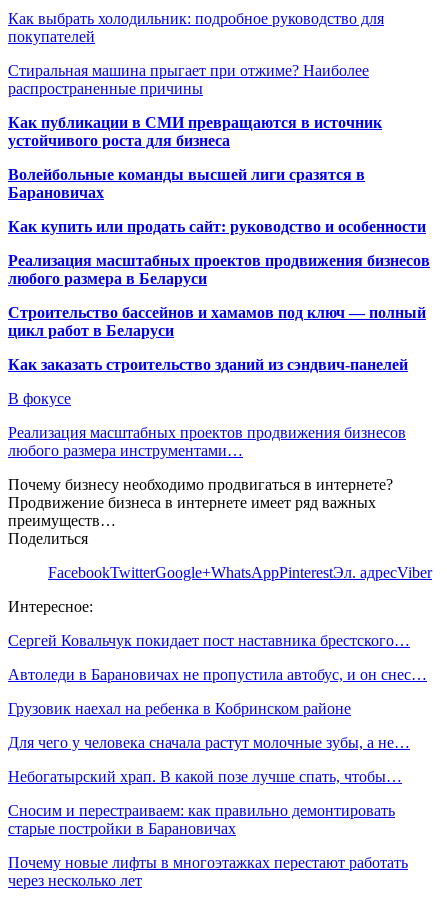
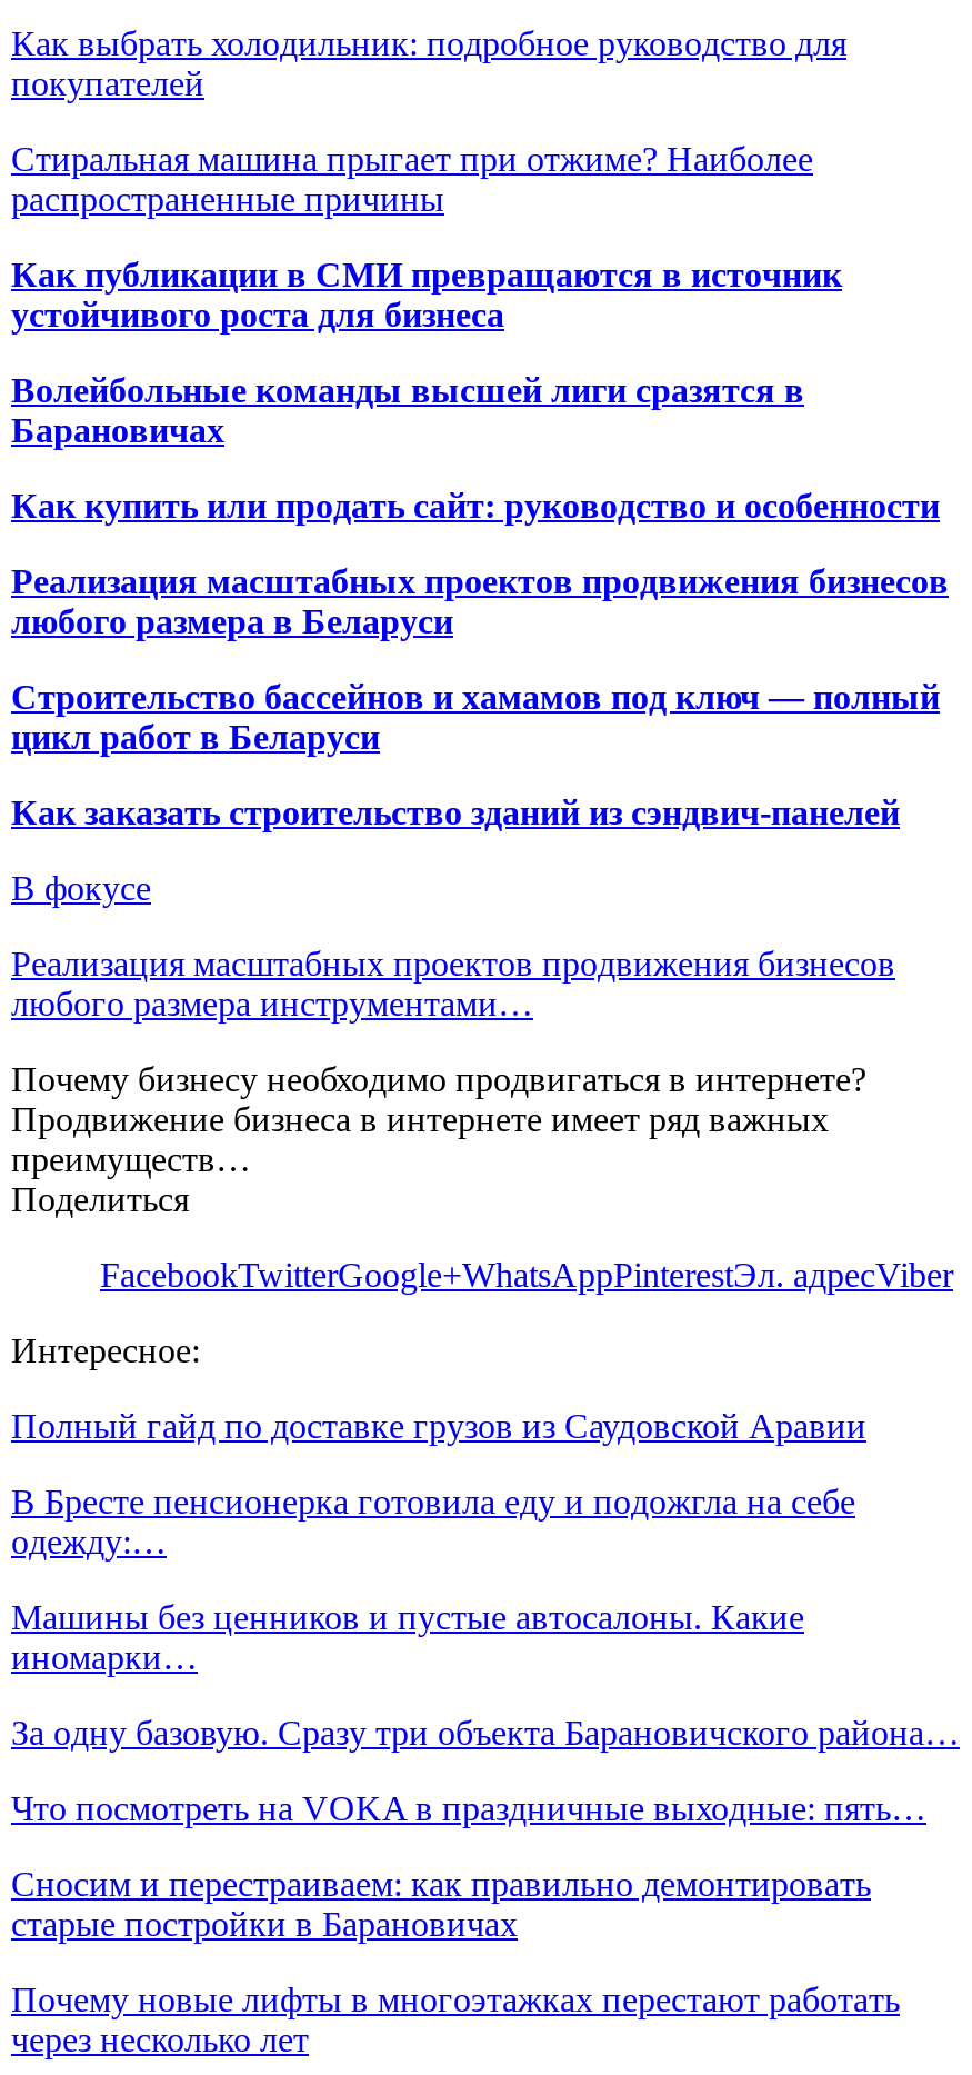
- Сергей Ковальчук покидает пост наставника брестского…
+ Полный гайд по доставке грузов из Саудовской Аравии

- Автоледи в Барановичах не пропустила автобус, и он снес…
+ В Бресте пенсионерка готовила еду и подожгла на себе
+ одежду:…

- Грузовик наехал на ребенка в Кобринском районе
+ Машины без ценников и пустые автосалоны. Какие
+ иномарки…

- Для чего у человека сначала растут молочные зубы, а не…
+ За одну базовую. Сразу три объекта Барановичского района…

- Небогатырский храп. В какой позе лучше спать, чтобы…
+ Что посмотреть на VOKA в праздничные выходные: пять…
